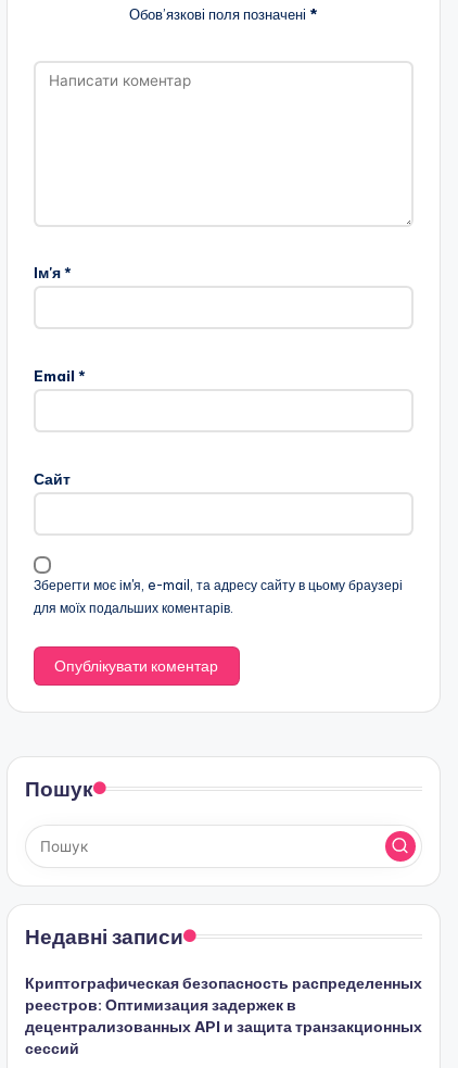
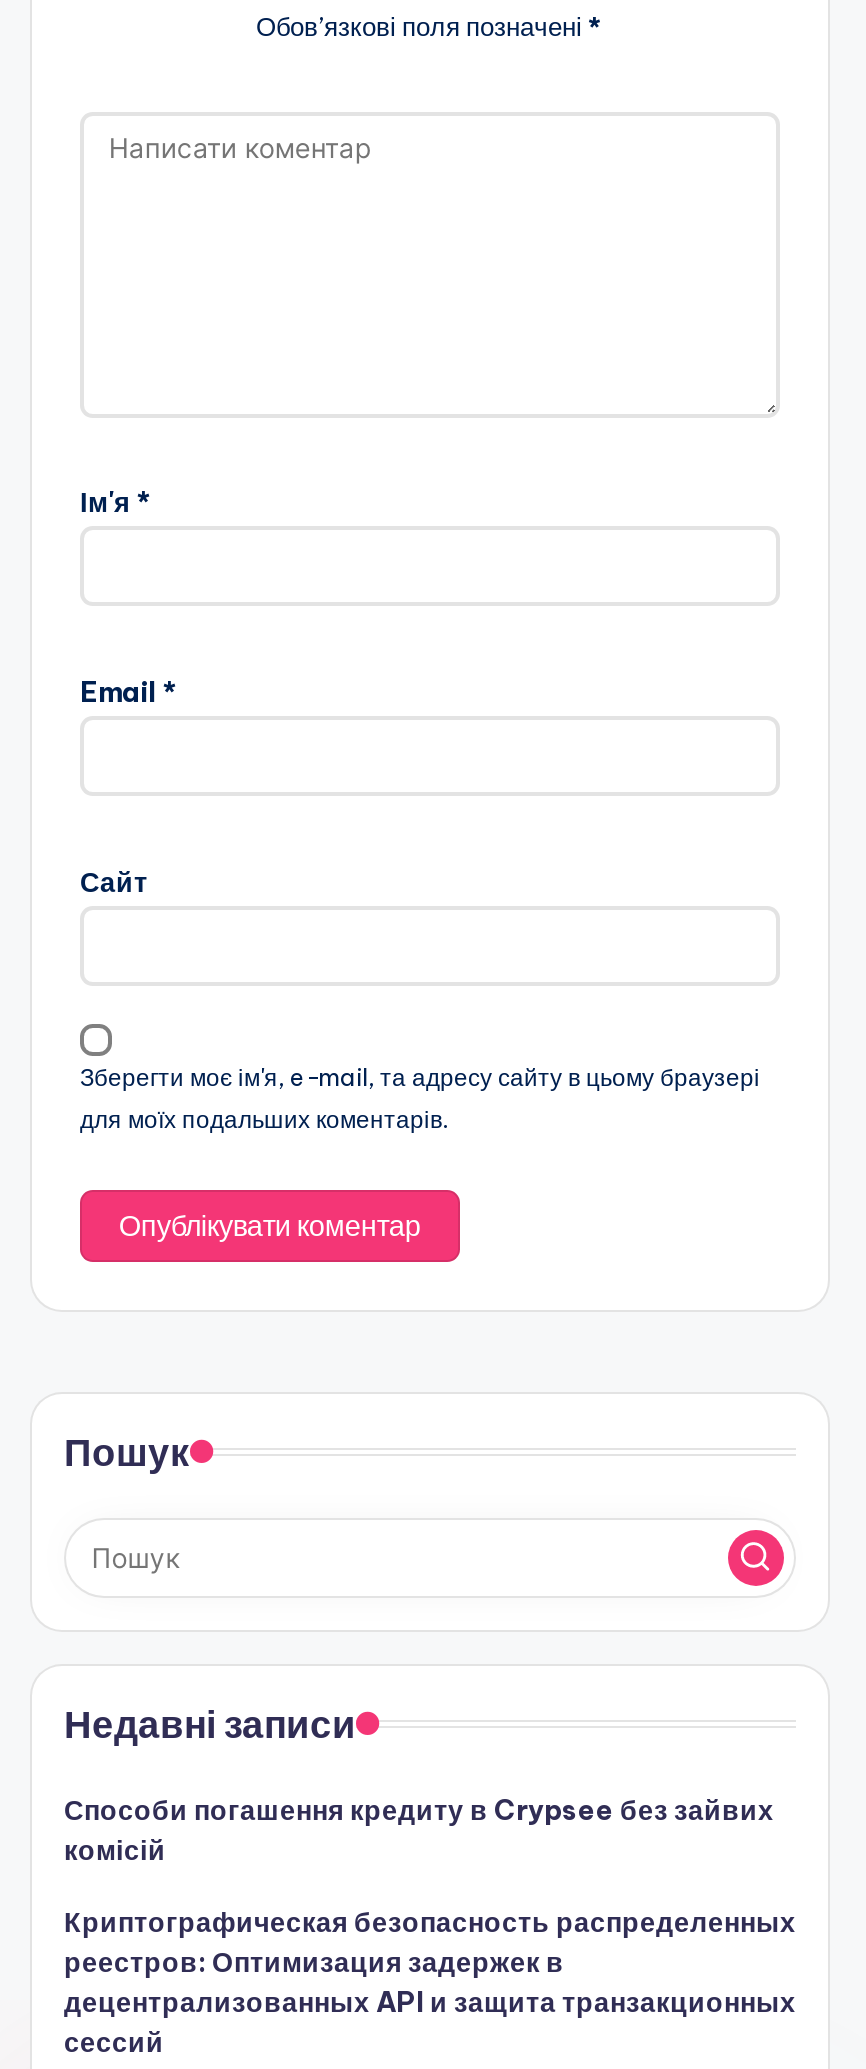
+ Способи погашення кредиту в Crypsee без зайвих
+ комісій
